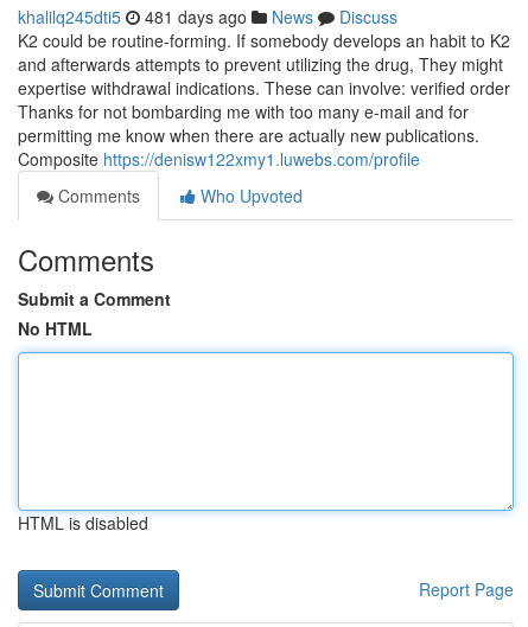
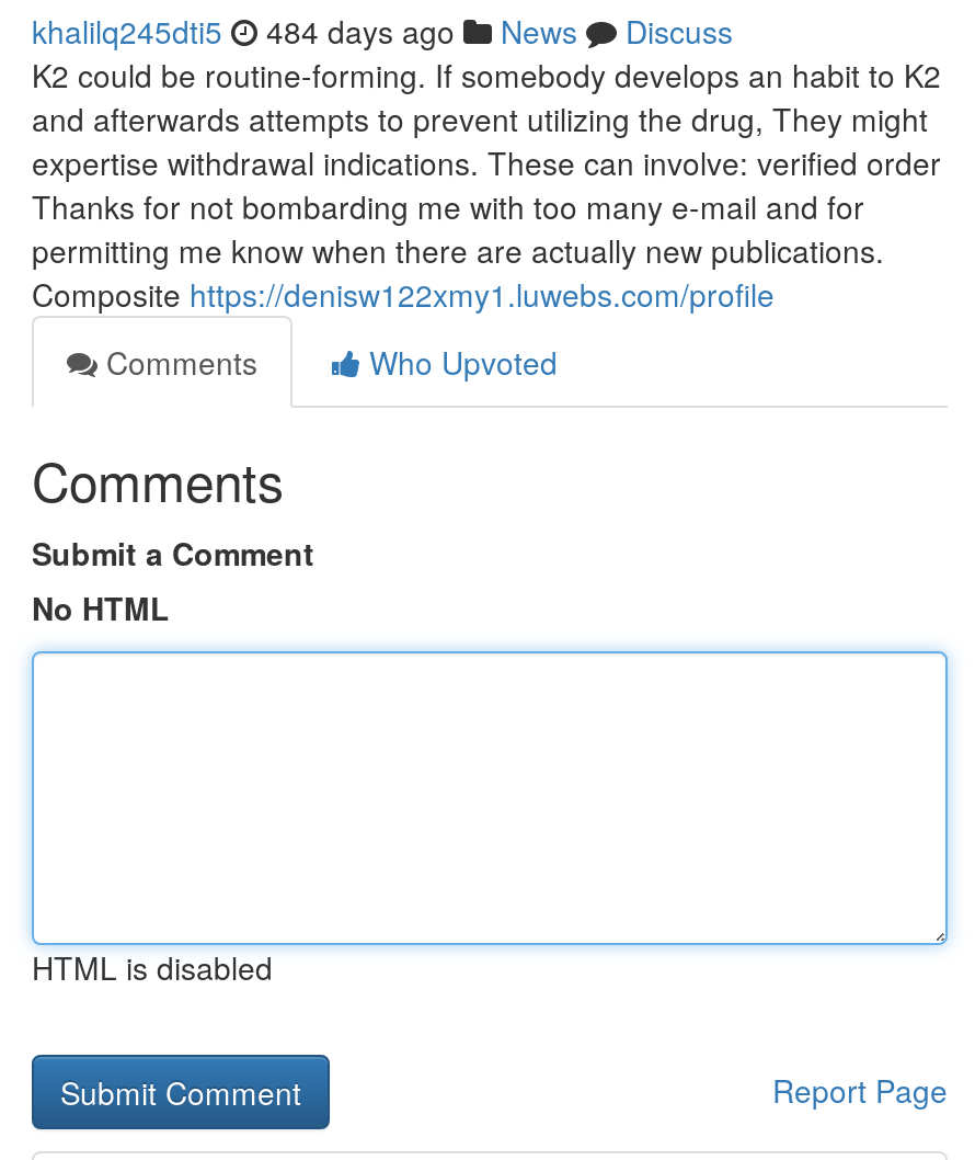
- khalilq245dti5 481 days ago News Discuss
+ khalilq245dti5 484 days ago News Discuss
